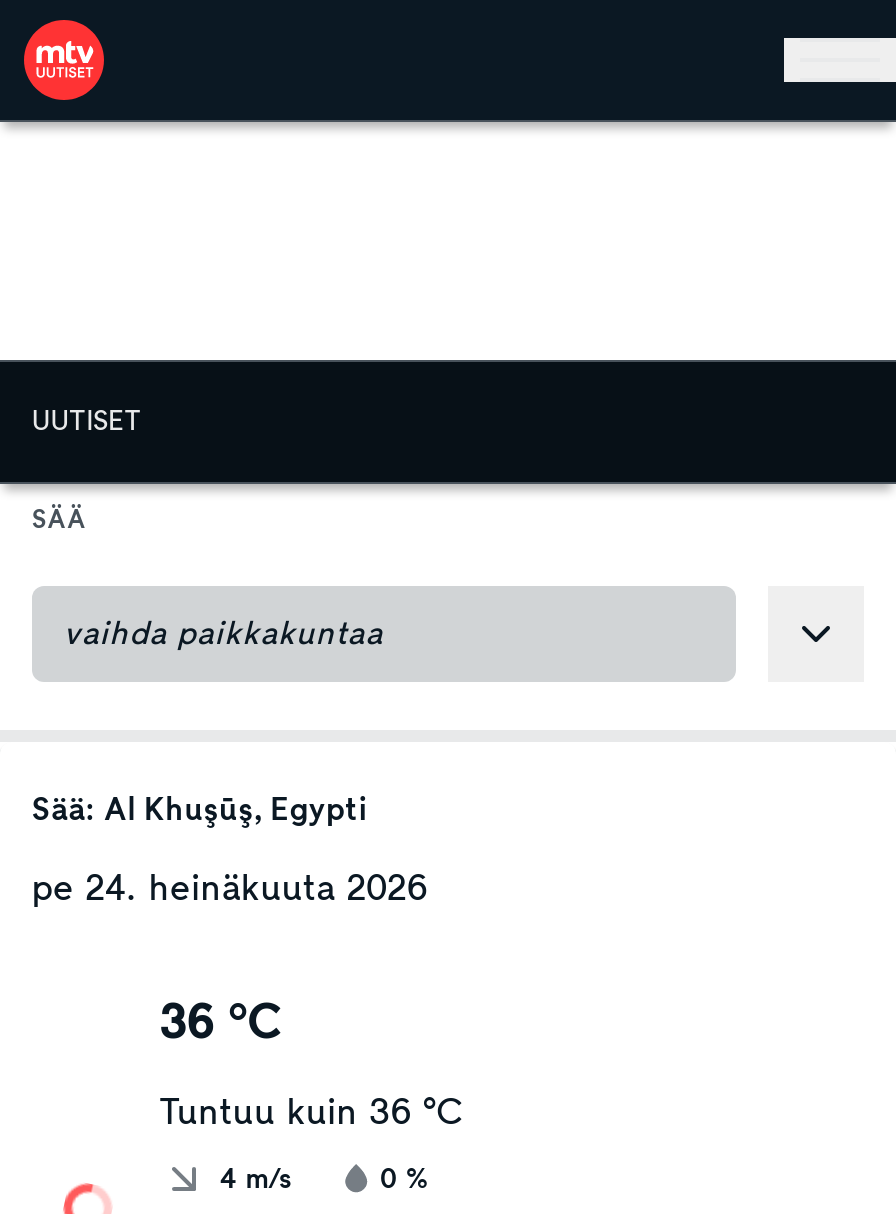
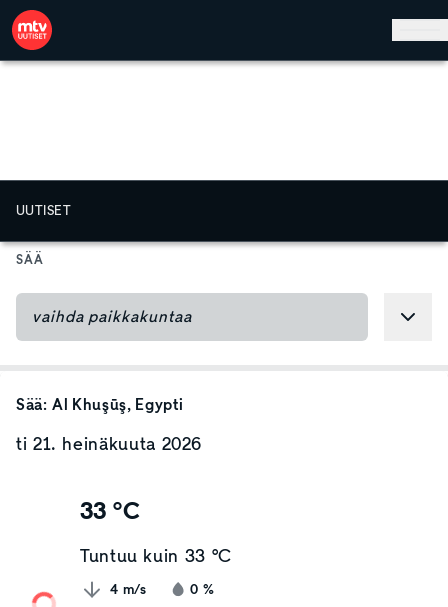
- pe 24. heinäkuuta 2026
+ ti 21. heinäkuuta 2026

- 36 °C
+ 33 °C

- Tuntuu kuin 36 °C
+ Tuntuu kuin 33 °C
